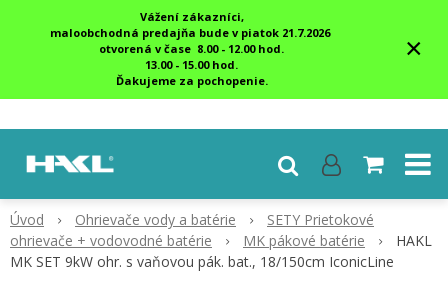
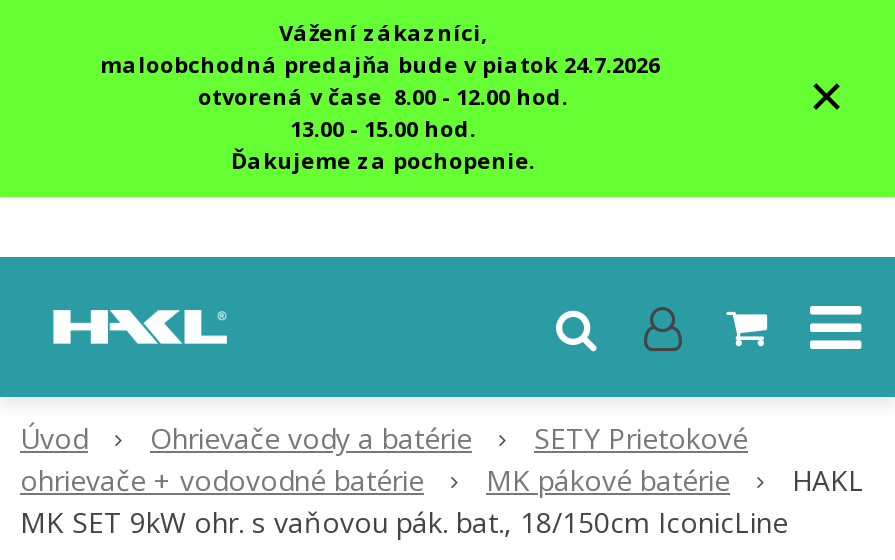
- maloobchodná predajňa bude v piatok 21.7.2026
+ maloobchodná predajňa bude v piatok 24.7.2026
